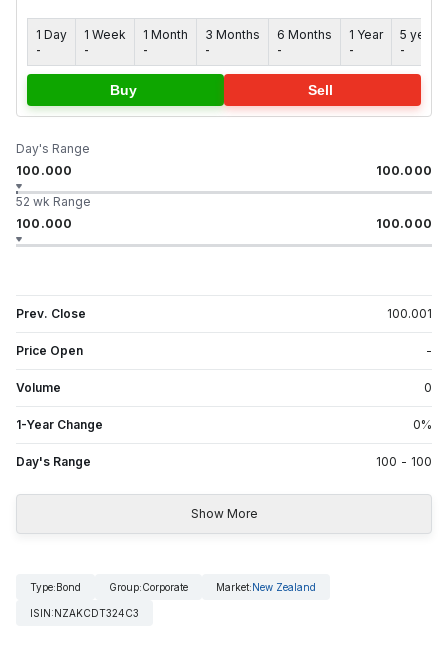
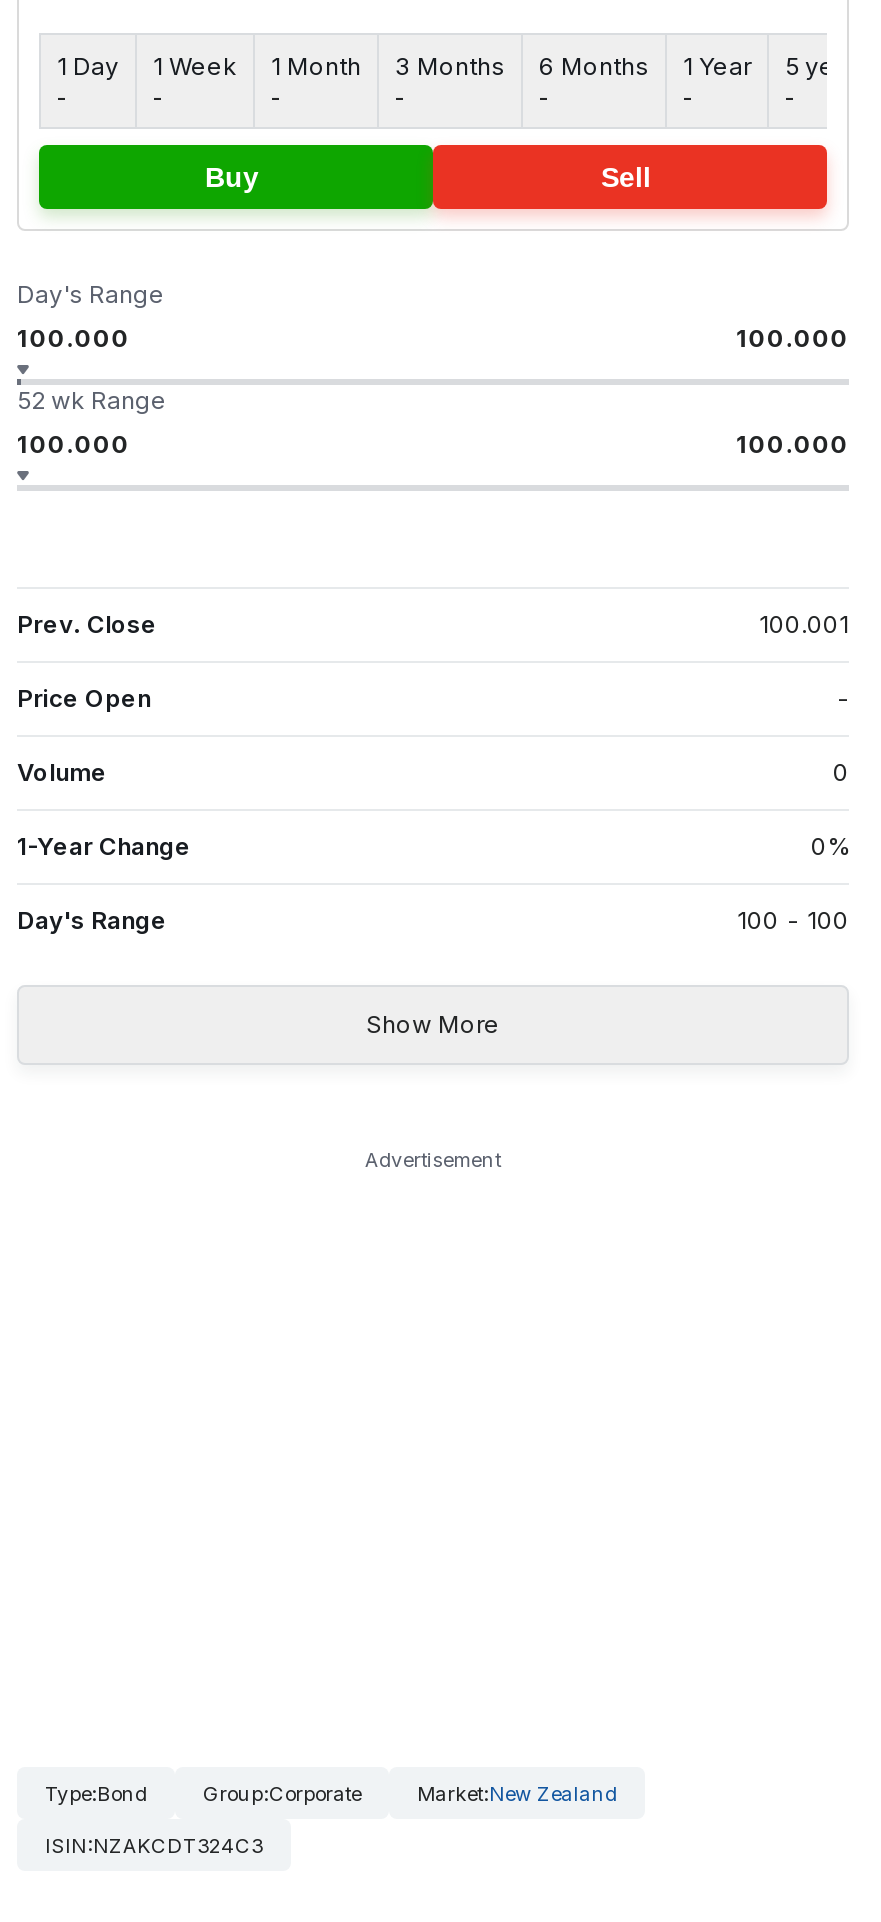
+ Advertisement
